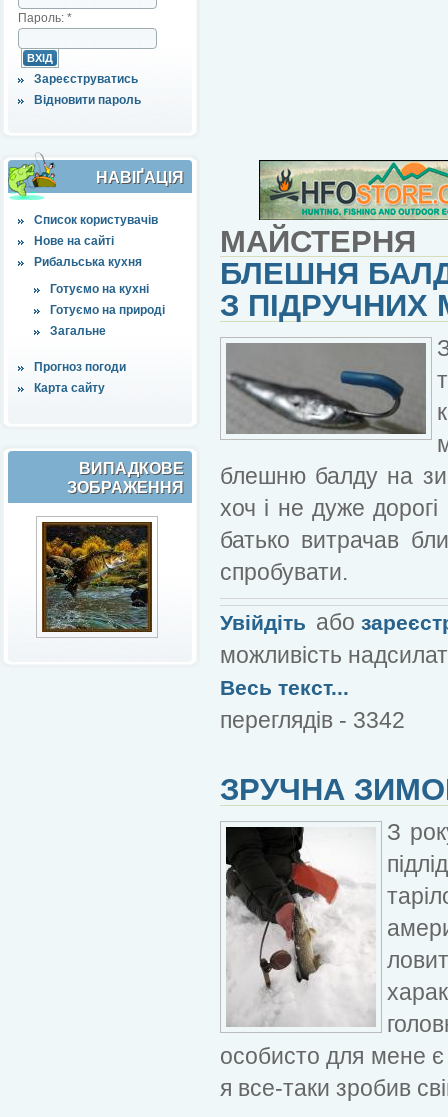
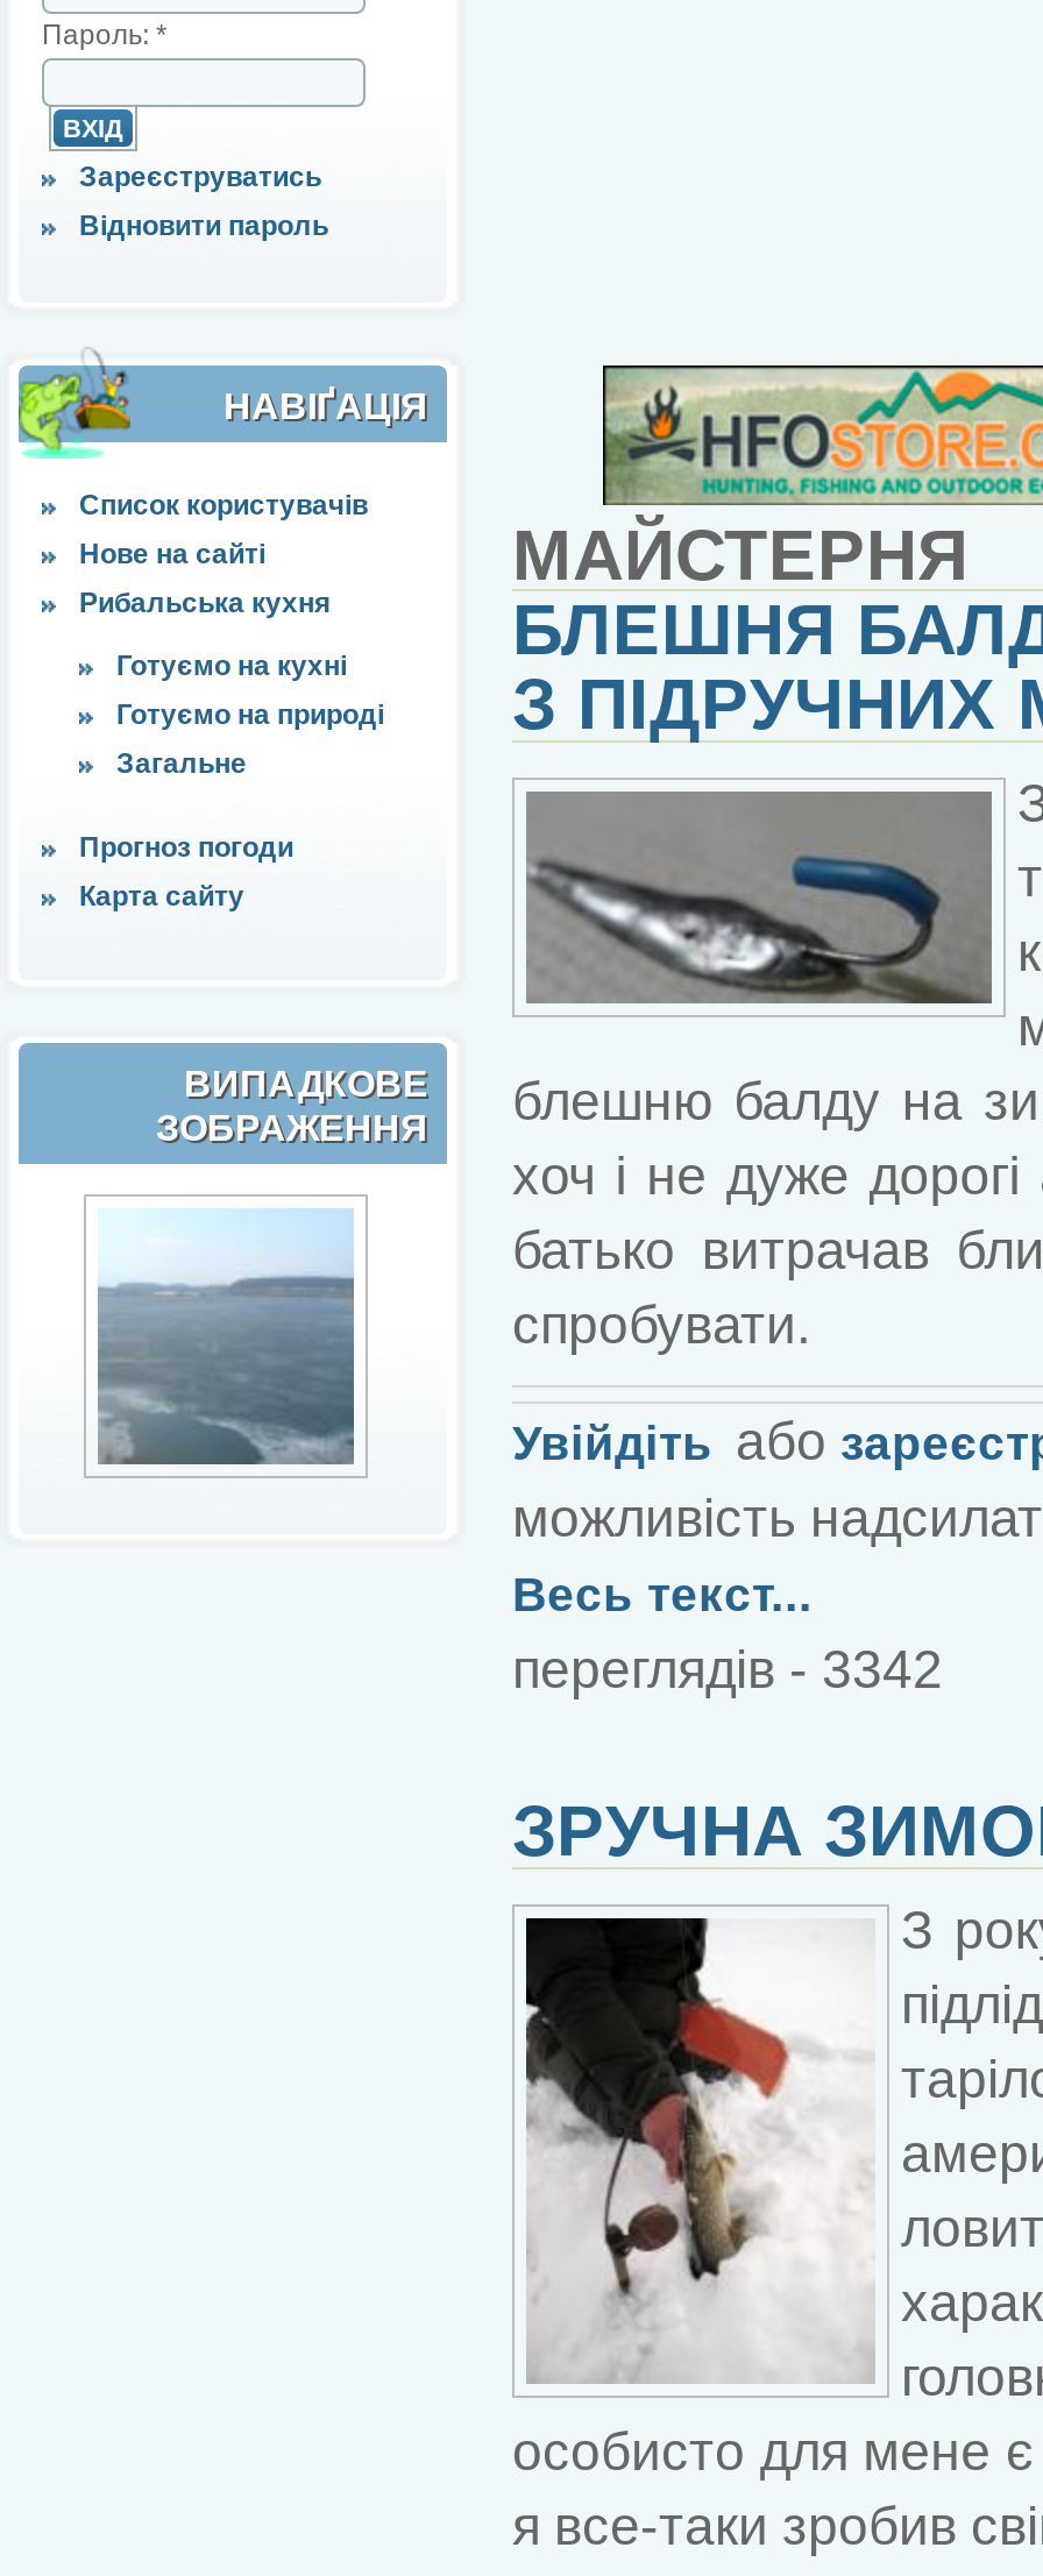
- [image]
+ [image]
